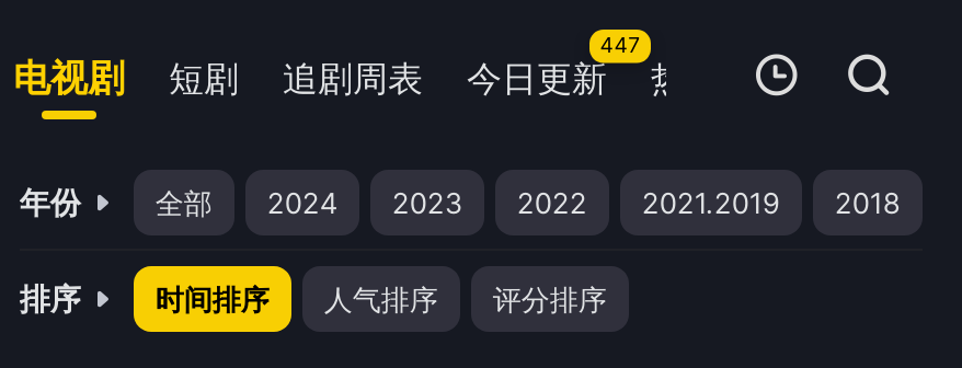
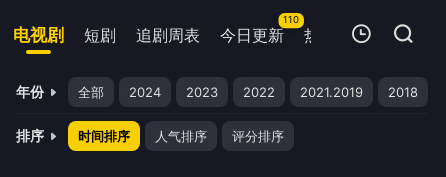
- 447
+ 110
